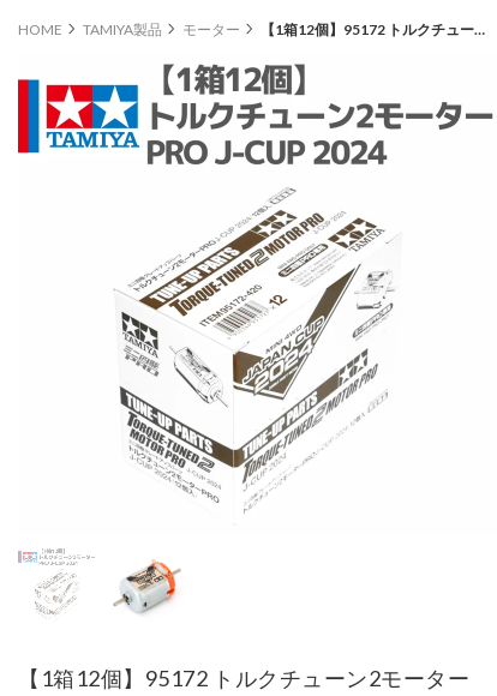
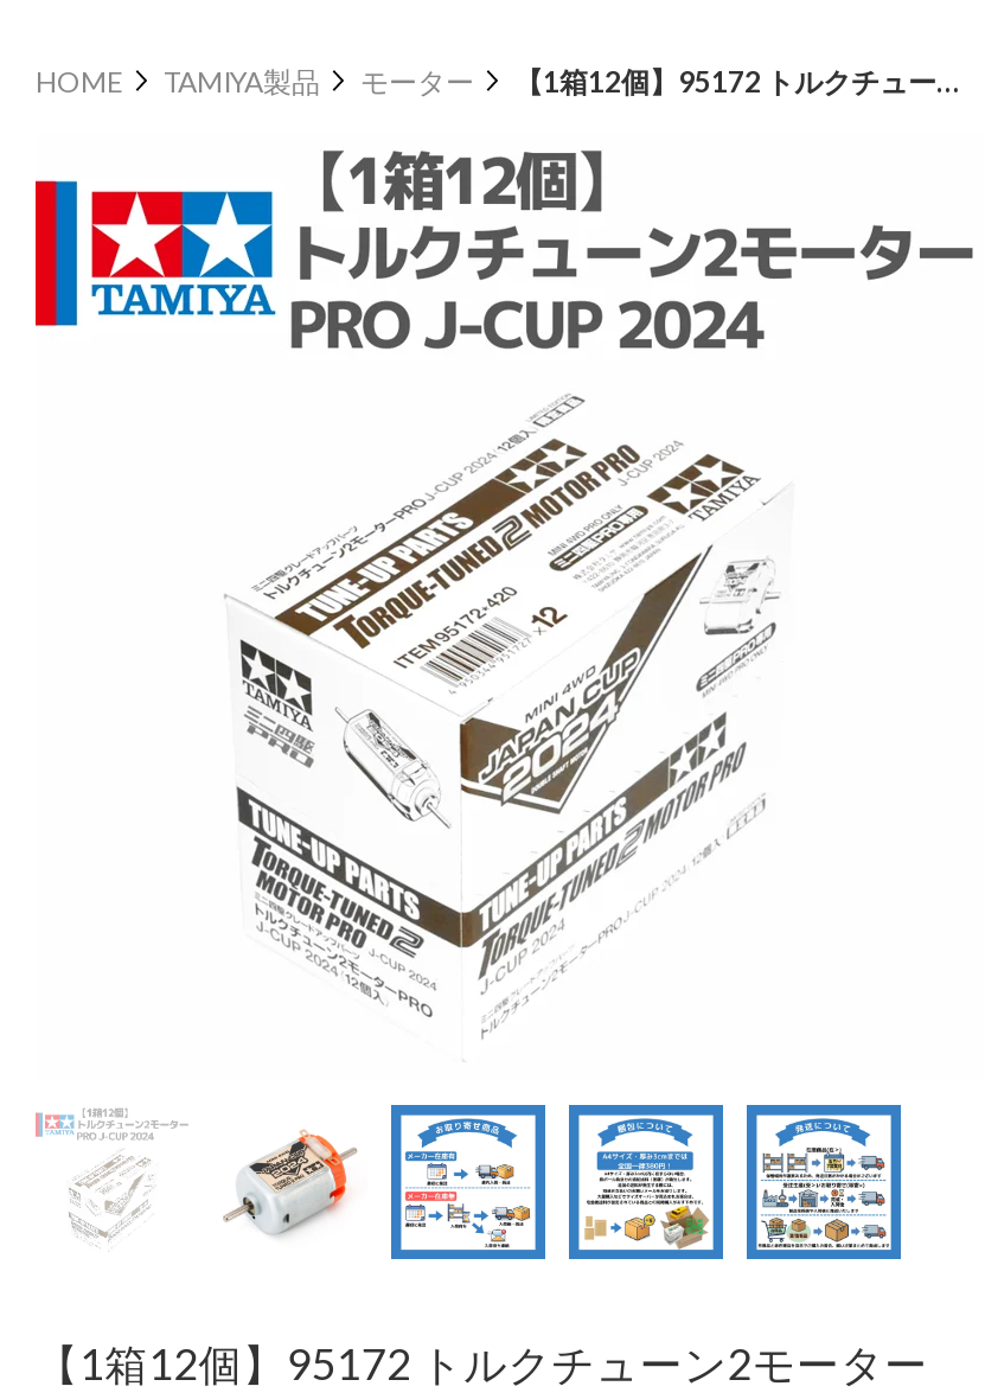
+ [image]

+ [image]

+ [image]
